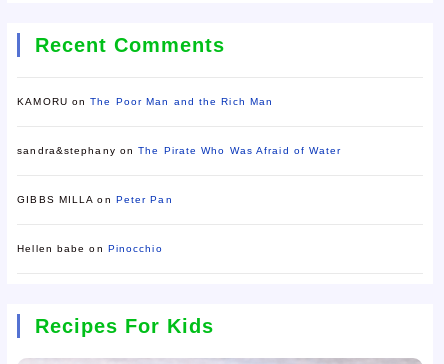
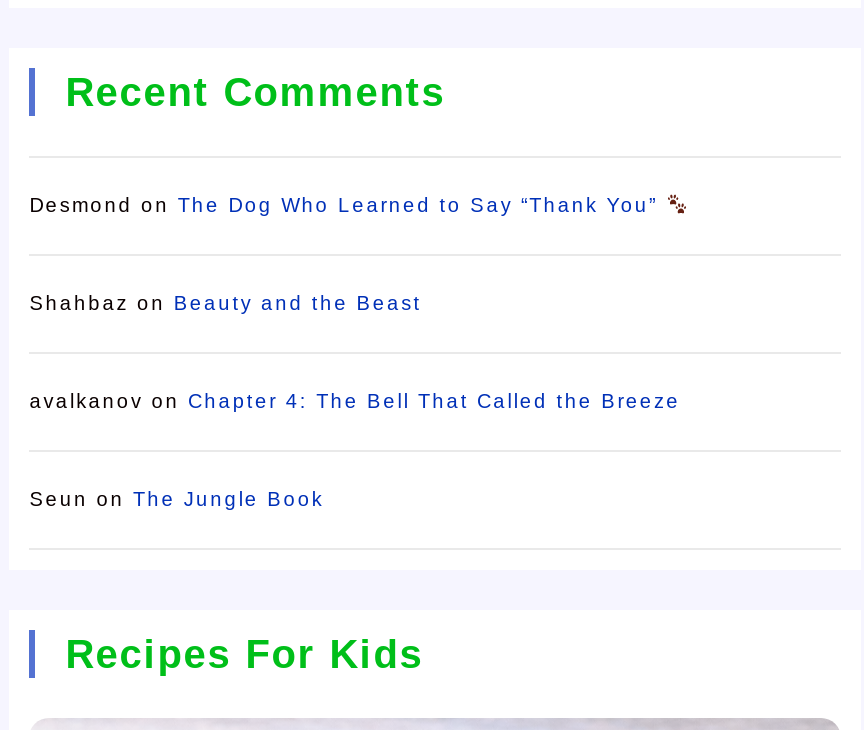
- KAMORU on The Poor Man and the Rich Man
+ Desmond on The Dog Who Learned to Say “Thank You”

- sandra&stephany on The Pirate Who Was Afraid of Water
+ Shahbaz on Beauty and the Beast

- GIBBS MILLA on Peter Pan
+ avalkanov on Chapter 4: The Bell That Called the Breeze

- Hellen babe on Pinocchio
+ Seun on The Jungle Book
